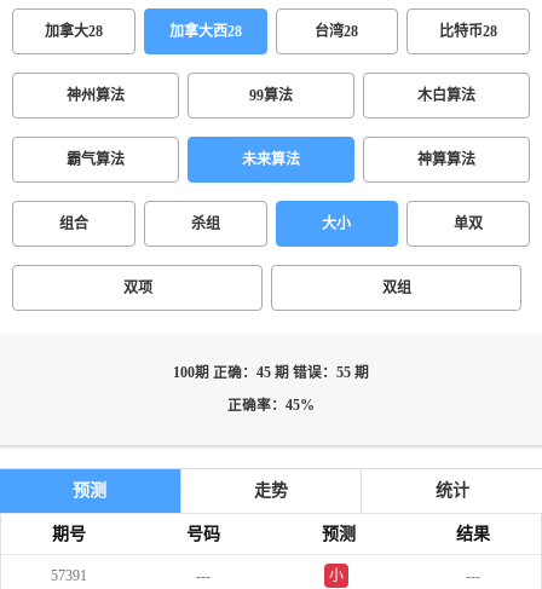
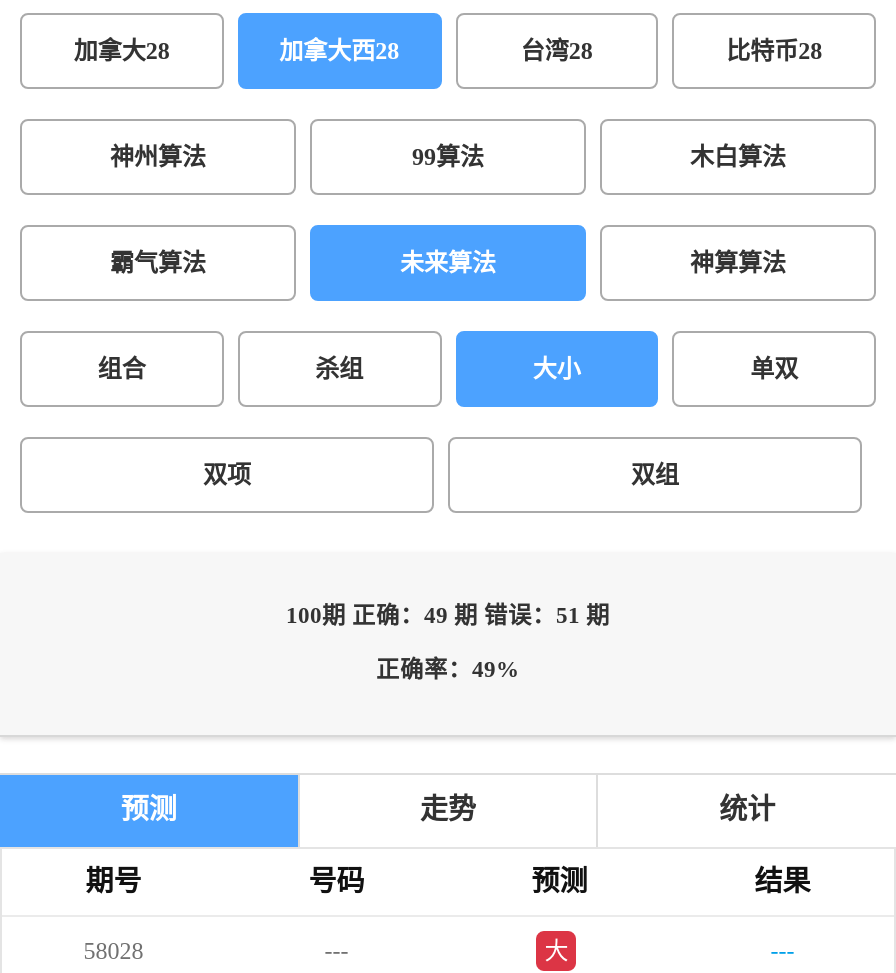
- 100期 正确：45 期 错误：55 期
+ 100期 正确：49 期 错误：51 期

- 正确率：45%
+ 正确率：49%

- 57391
+ 58028

- 小
+ 大
